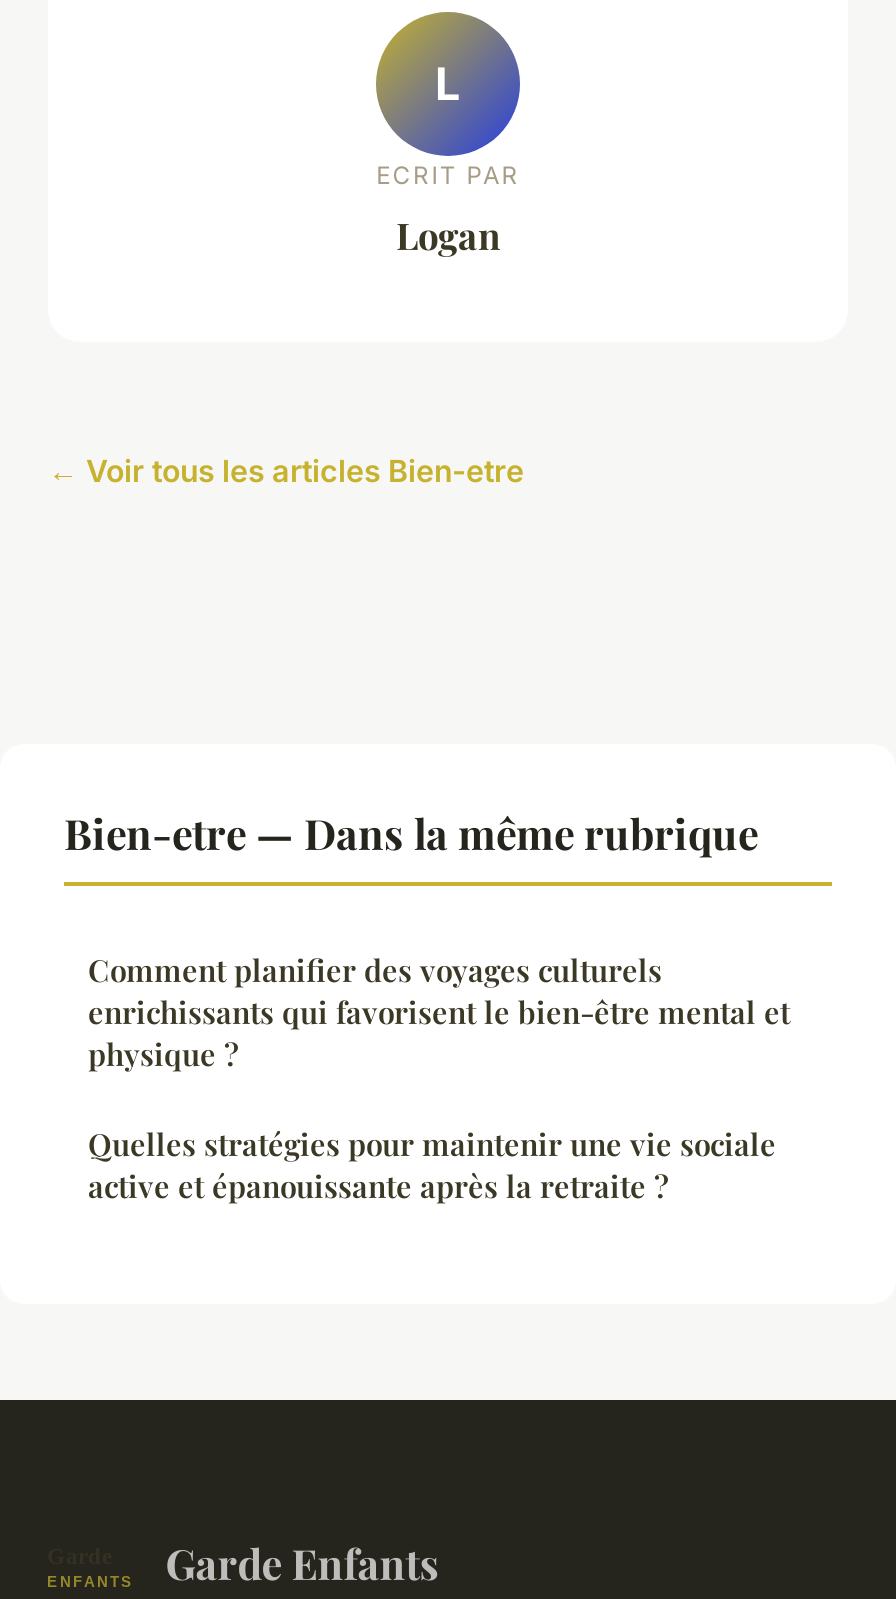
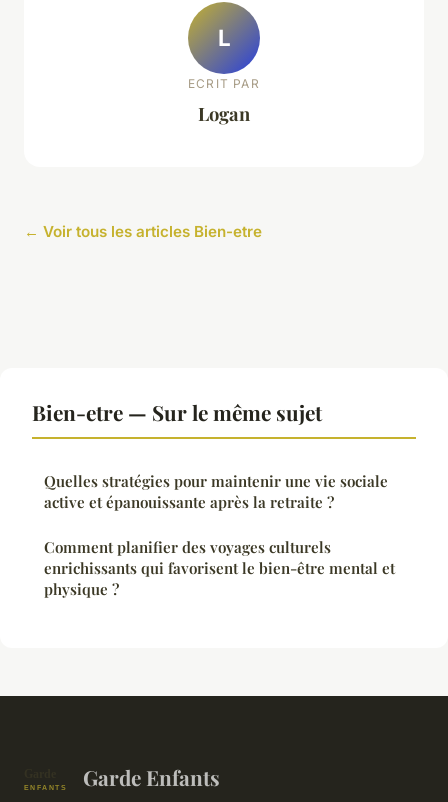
- Bien-etre — Dans la même rubrique
+ Bien-etre — Sur le même sujet

moved down: Comment planifier des voyages culturels | enrichissants qui favorisent le bien-être mental et | physique ?

moved up: Quelles stratégies pour maintenir une vie sociale | active et épanouissante après la retraite ?
